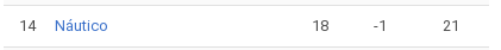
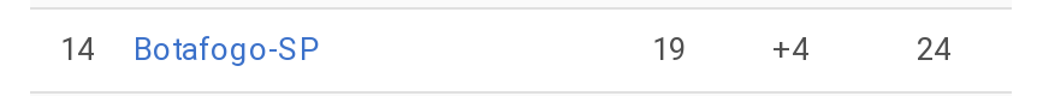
- Náutico
- 18
- -1
- 21
+ Botafogo-SP
+ 19
+ +4
+ 24
